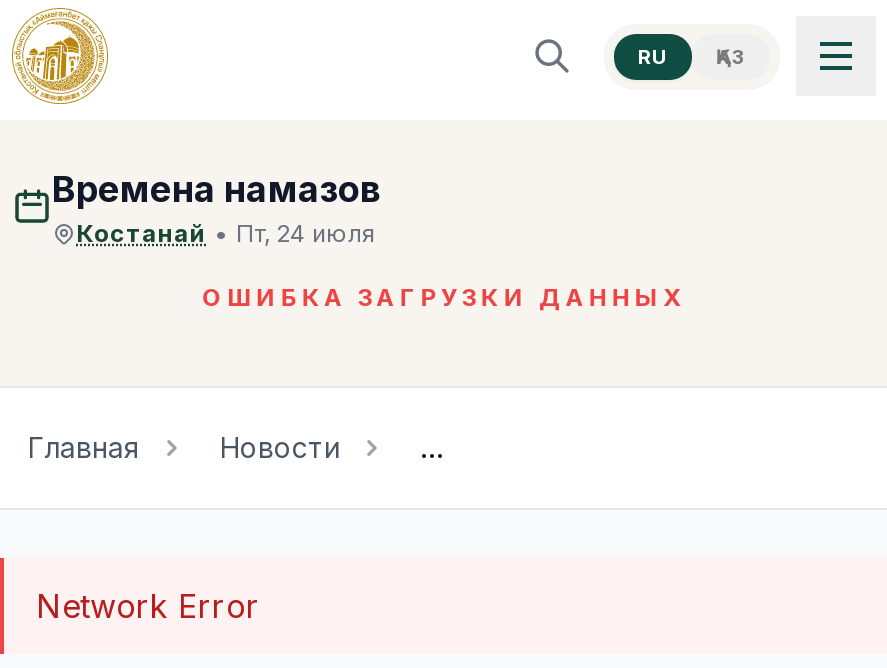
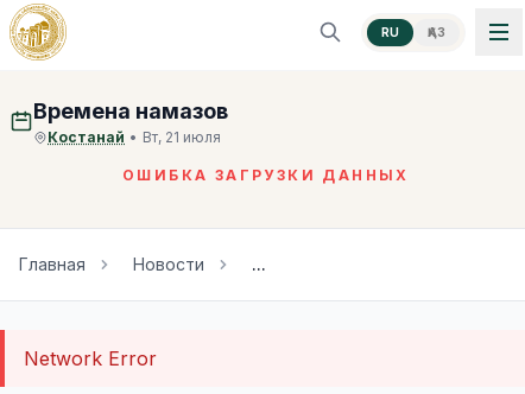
- Костанай • Пт, 24 июля
+ Костанай • Вт, 21 июля
